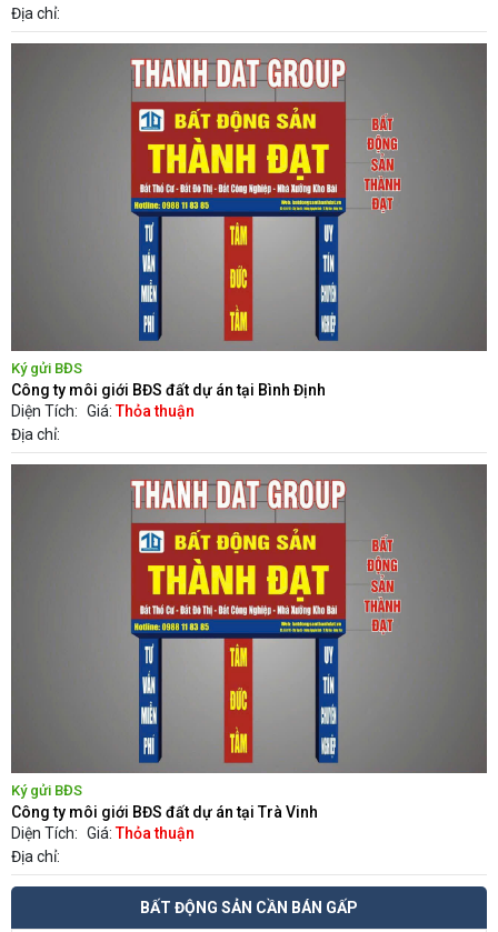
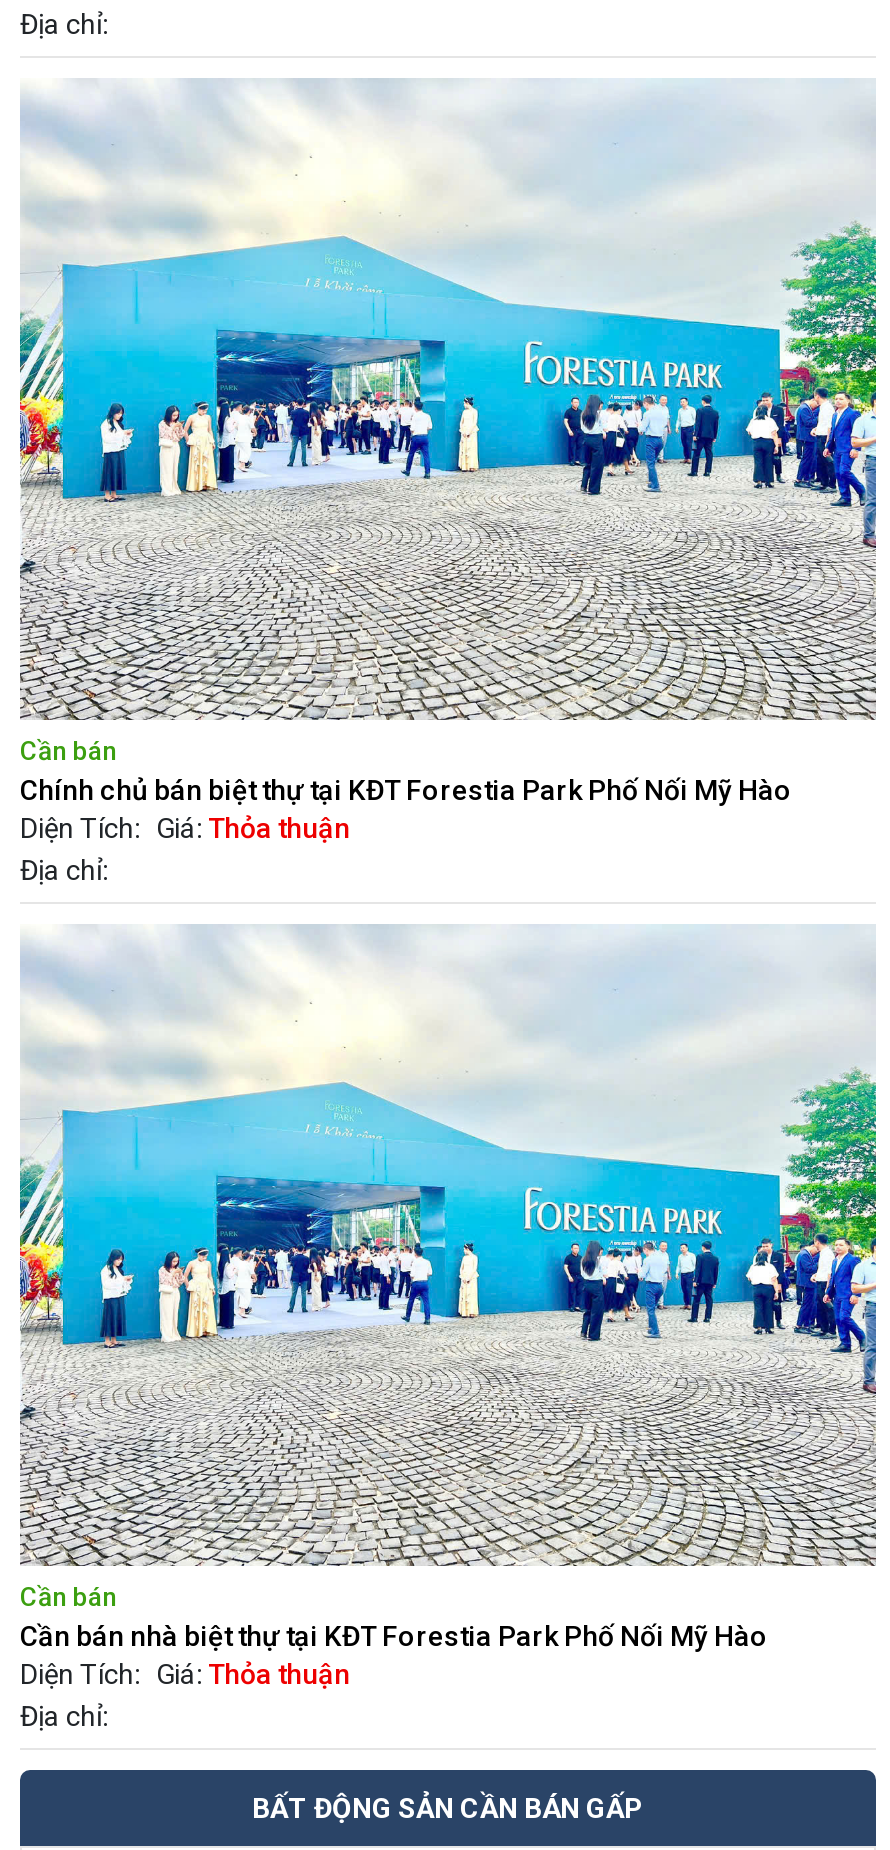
- [image]
- Ký gửi BĐS
- Công ty môi giới BĐS đất dự án tại Bình Định
+ [image]
+ Cần bán
+ Chính chủ bán biệt thự tại KĐT Forestia Park Phố Nối Mỹ Hào

- [image]
- Ký gửi BĐS
- Công ty môi giới BĐS đất dự án tại Trà Vinh
+ [image]
+ Cần bán
+ Cần bán nhà biệt thự tại KĐT Forestia Park Phố Nối Mỹ Hào
